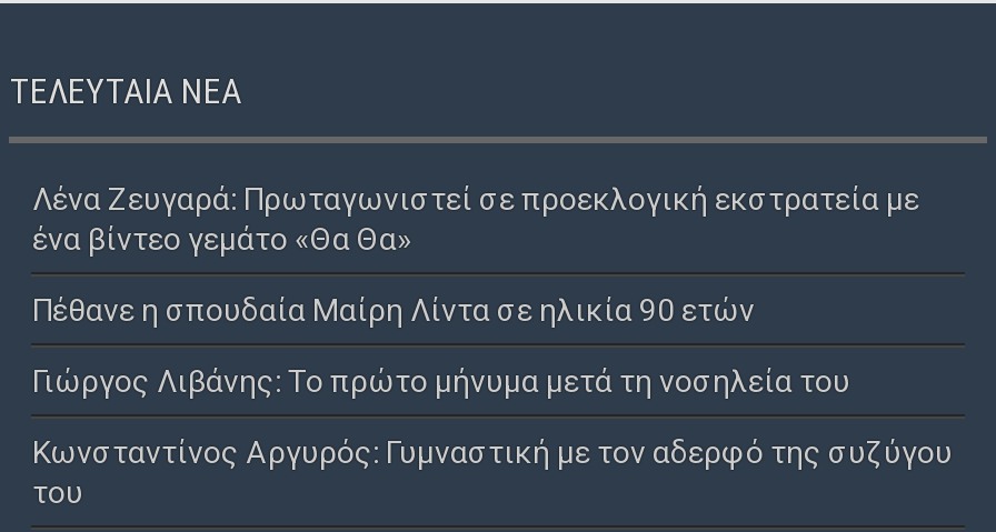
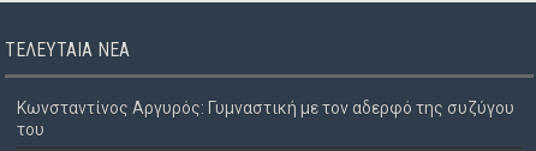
- Λένα Ζευγαρά: Πρωταγωνιστεί σε προεκλογική εκστρατεία με
- ένα βίντεο γεμάτο «Θα Θα»
- Πέθανε η σπουδαία Μαίρη Λίντα σε ηλικία 90 ετών
- Γιώργος Λιβάνης: Το πρώτο μήνυμα μετά τη νοσηλεία του
